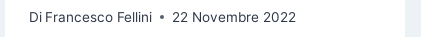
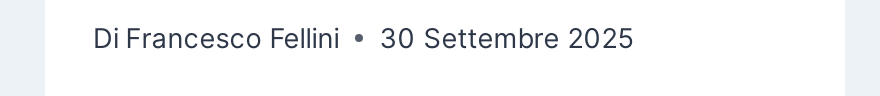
- Di Francesco Fellini 22 Novembre 2022
+ Di Francesco Fellini 30 Settembre 2025
